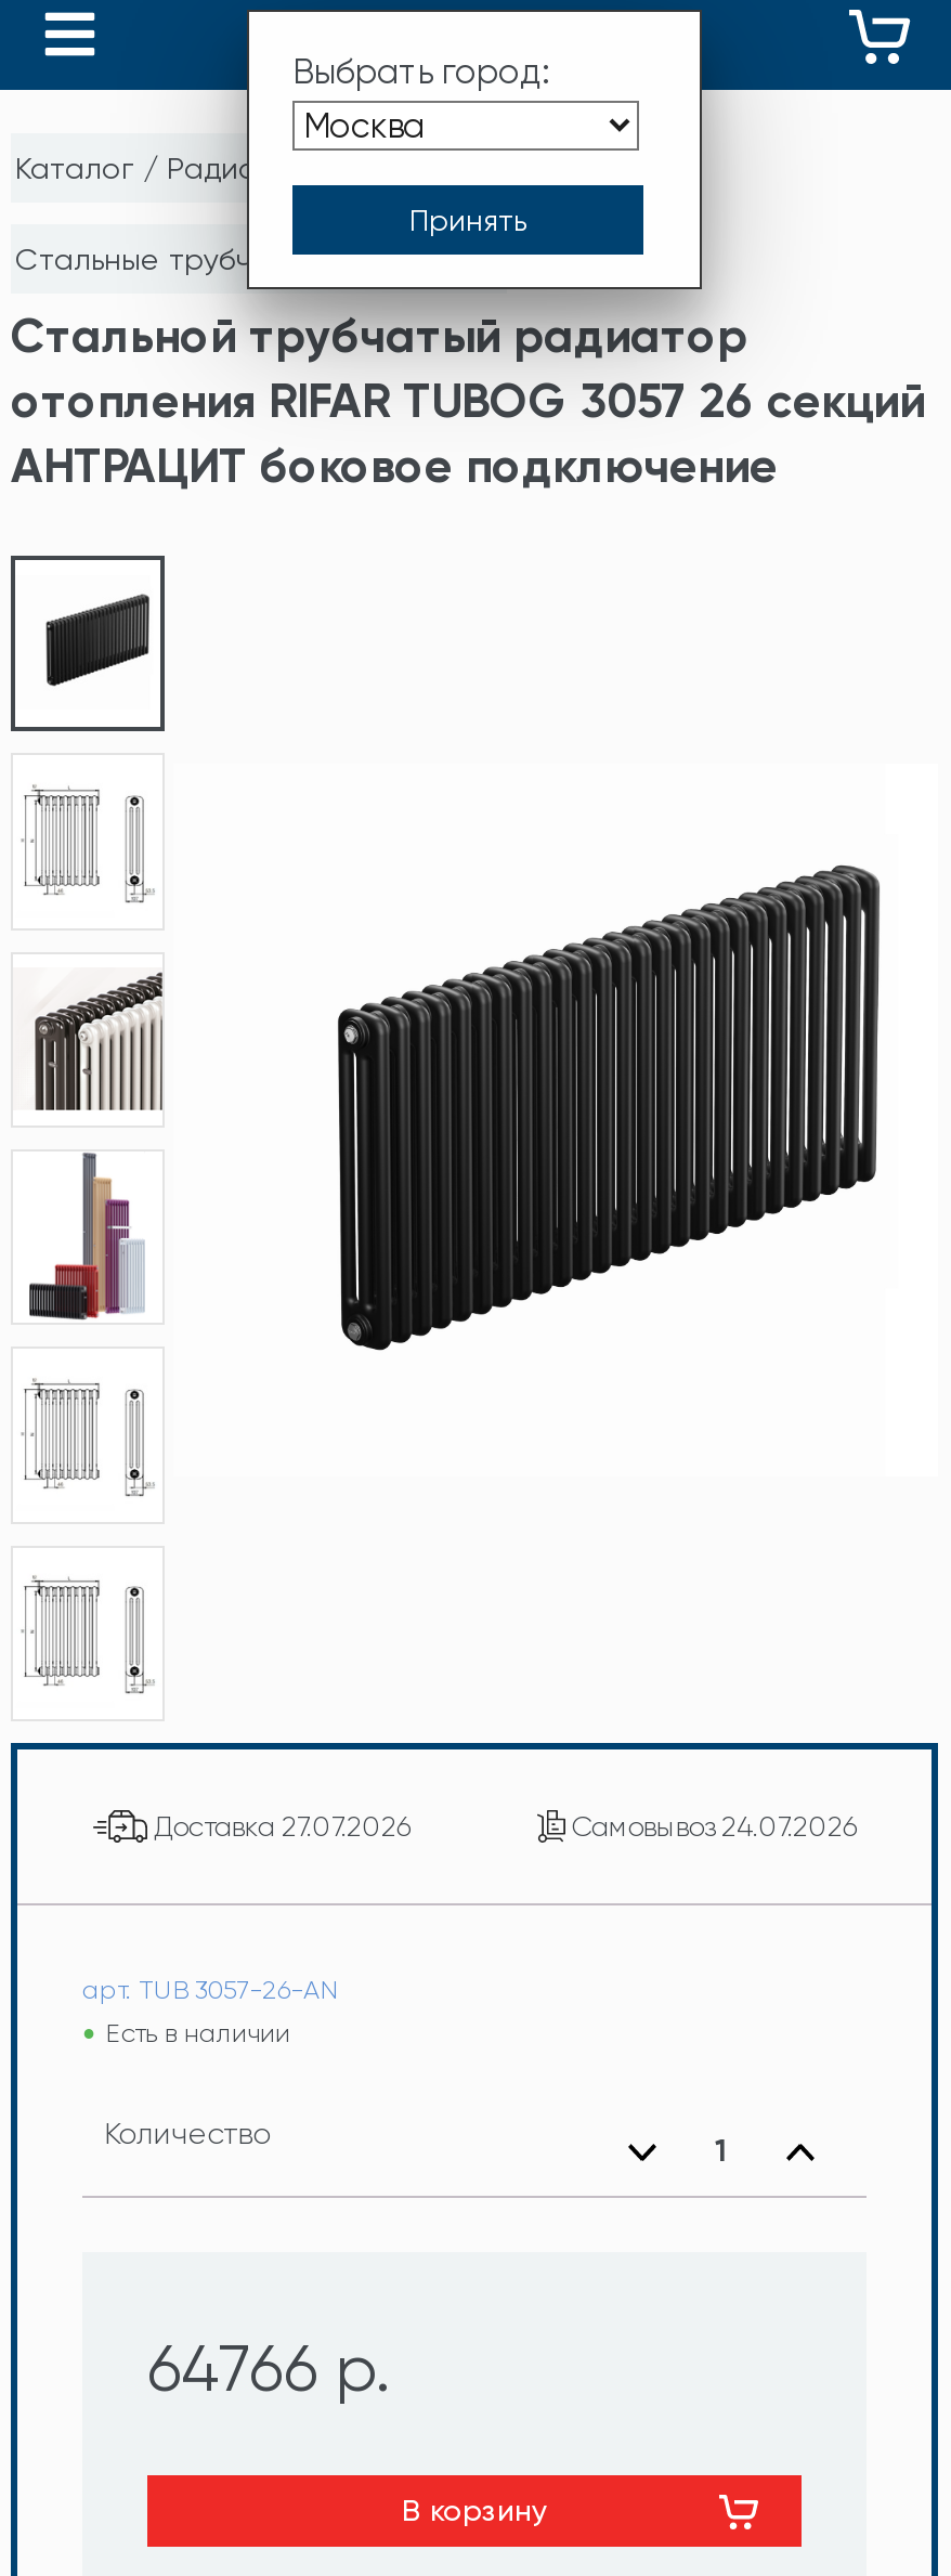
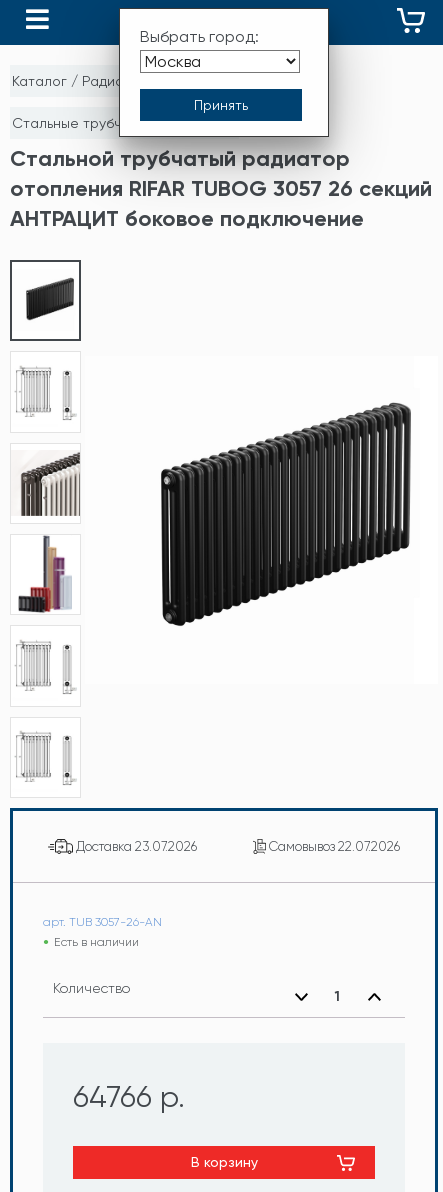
- Доставка 27.07.2026
+ Доставка 23.07.2026

- Самовывоз 24.07.2026
+ Самовывоз 22.07.2026
